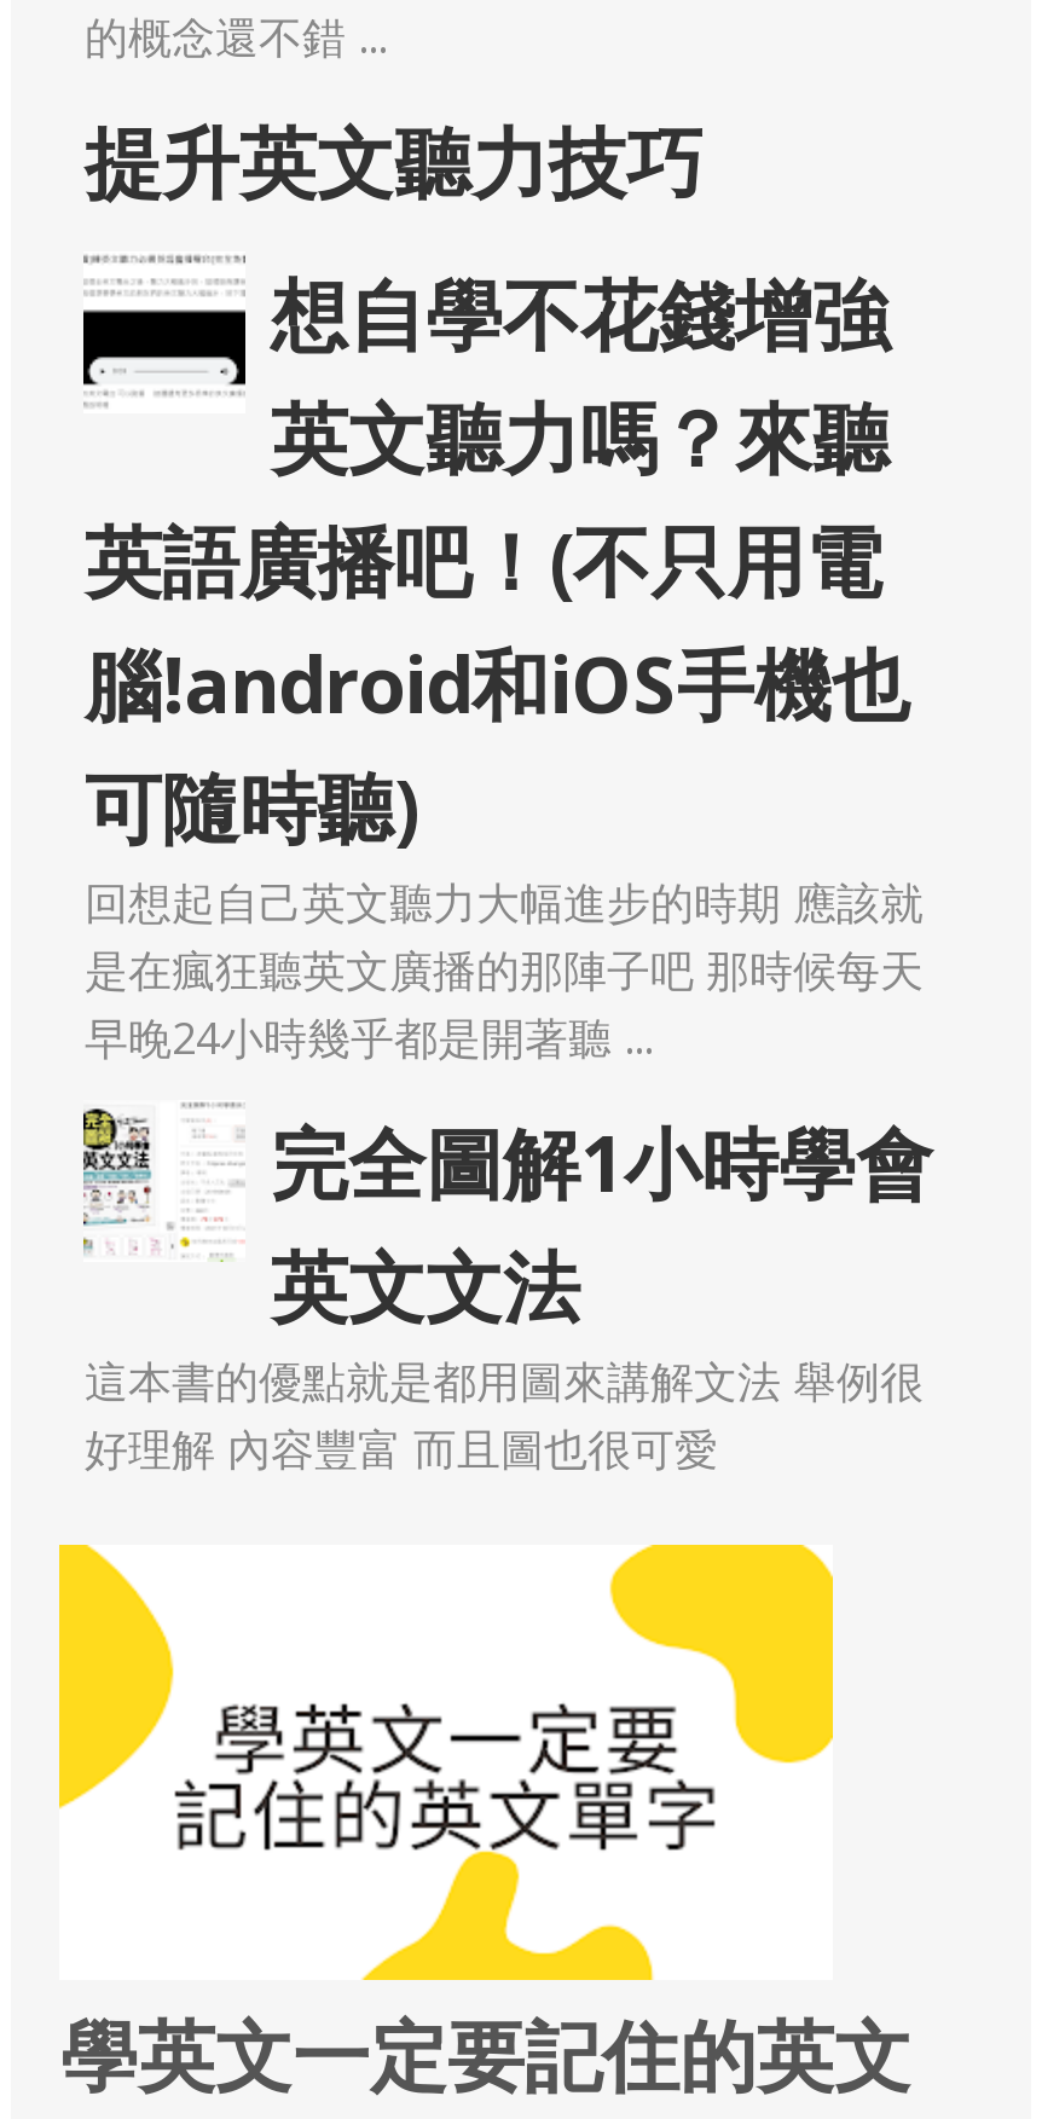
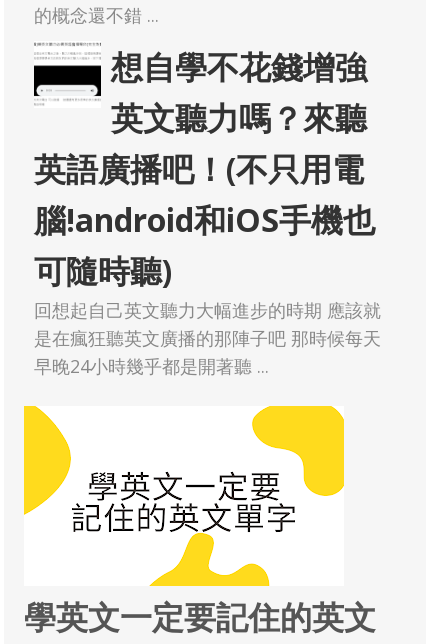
- 提升英文聽力技巧

- [image]
- 完全圖解1小時學會
- 英文文法
- 這本書的優點就是都用圖來講解文法 舉例很
- 好理解 內容豐富 而且圖也很可愛
